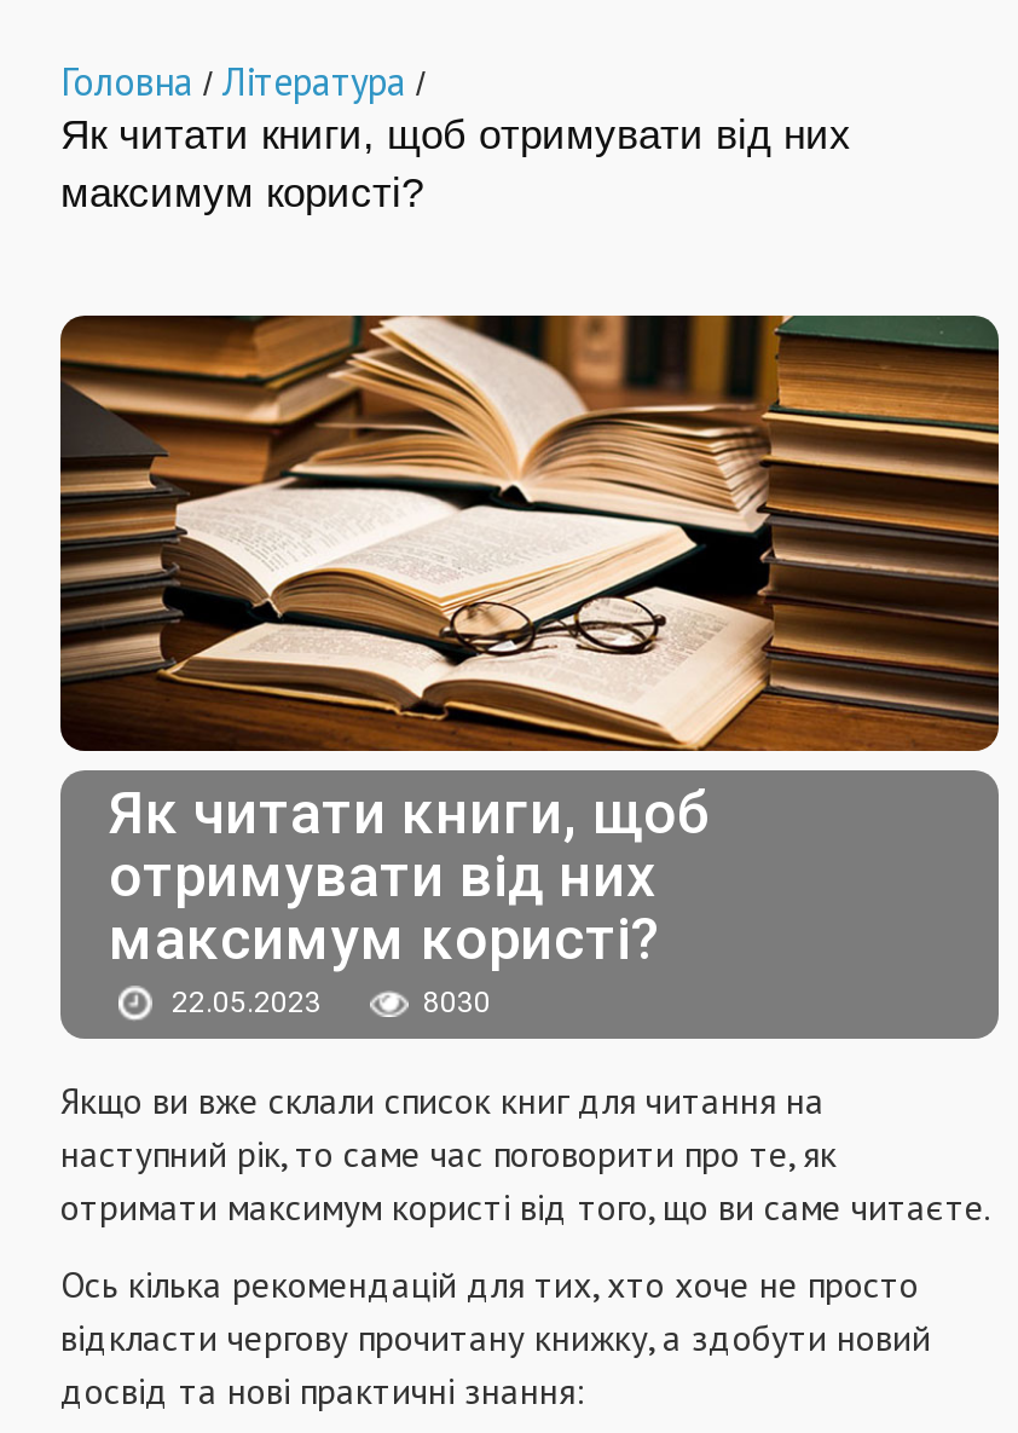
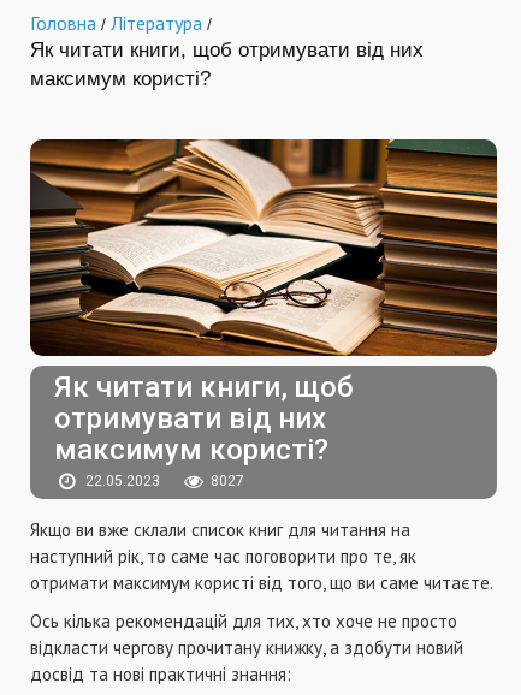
- 8030
+ 8027
